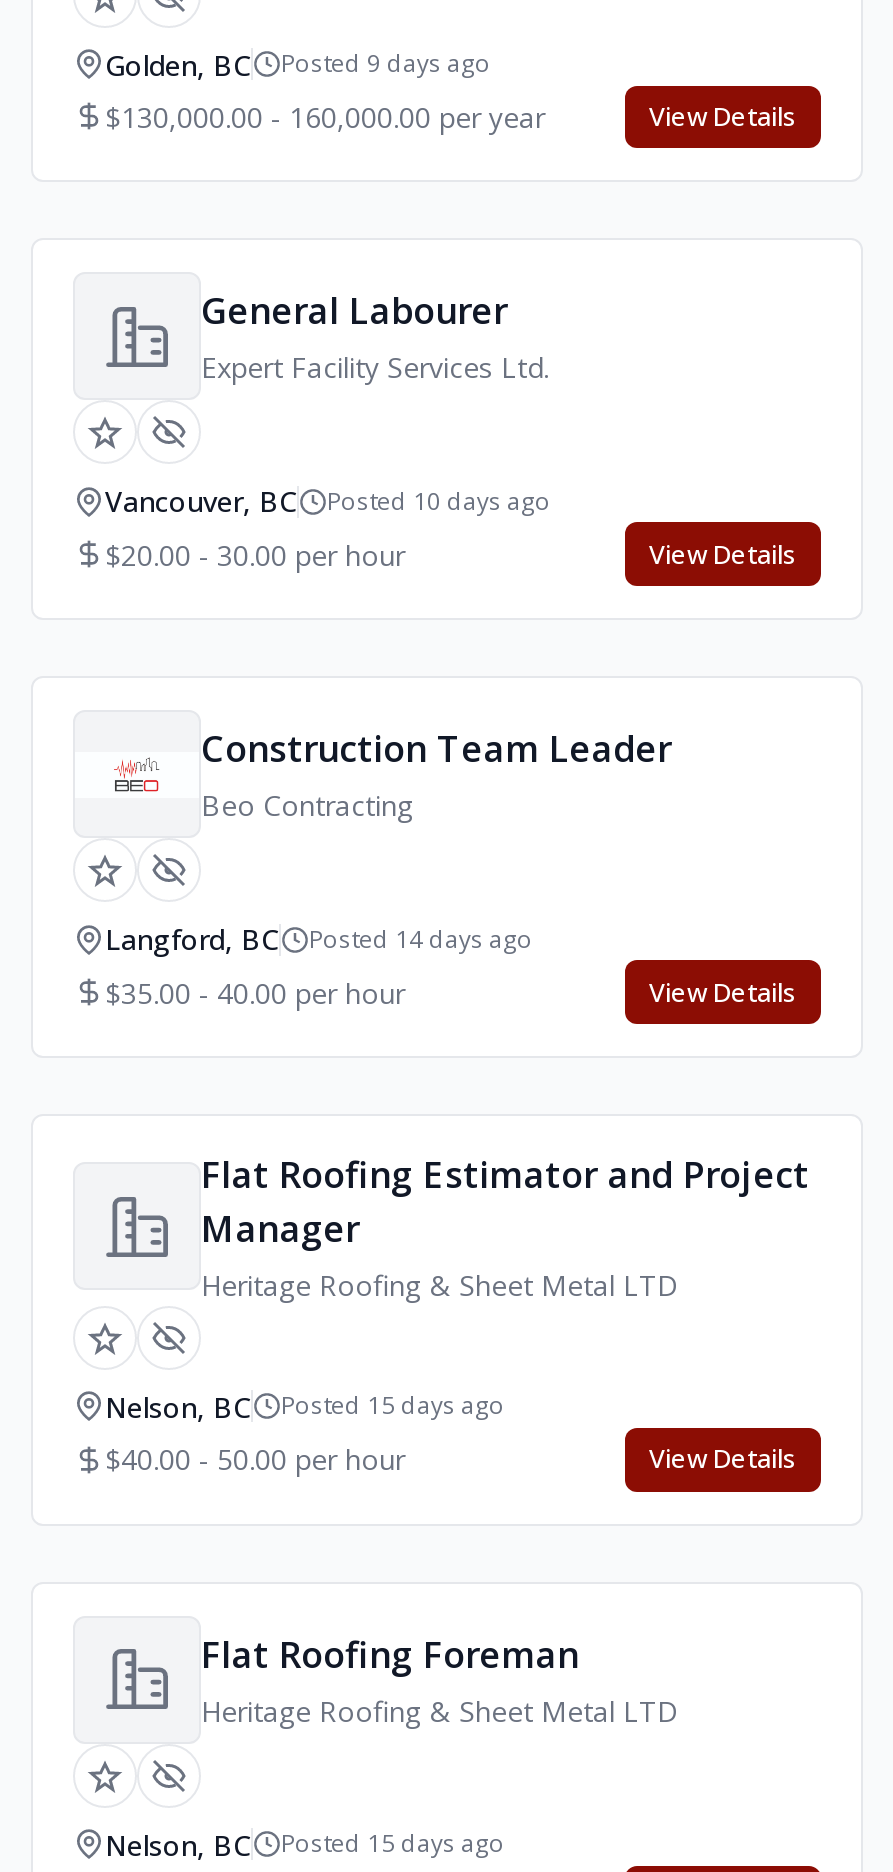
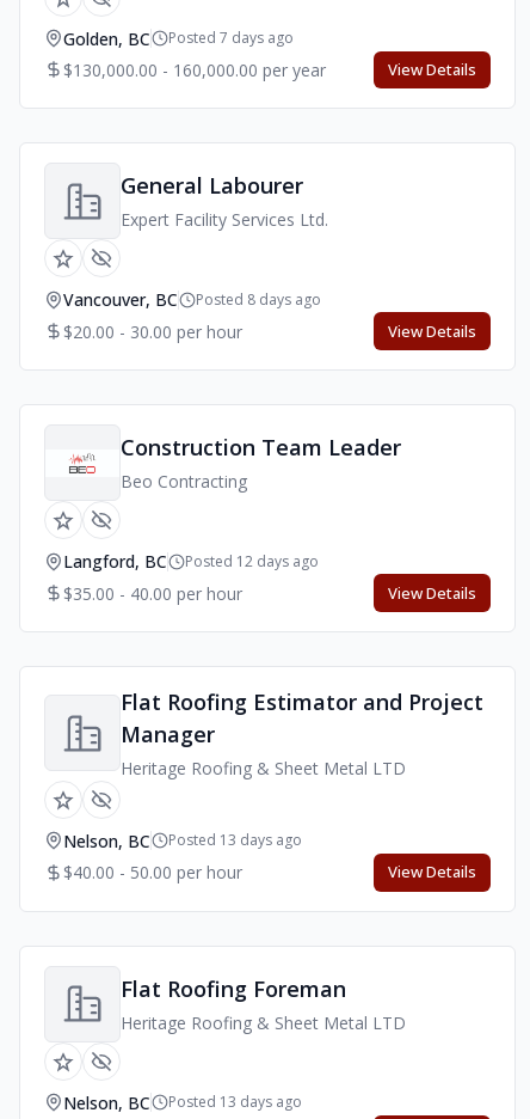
- Posted 9 days ago
+ Posted 7 days ago

- Posted 10 days ago
+ Posted 8 days ago

- Posted 14 days ago
+ Posted 12 days ago

- Posted 15 days ago
+ Posted 13 days ago

- Posted 15 days ago
+ Posted 13 days ago
